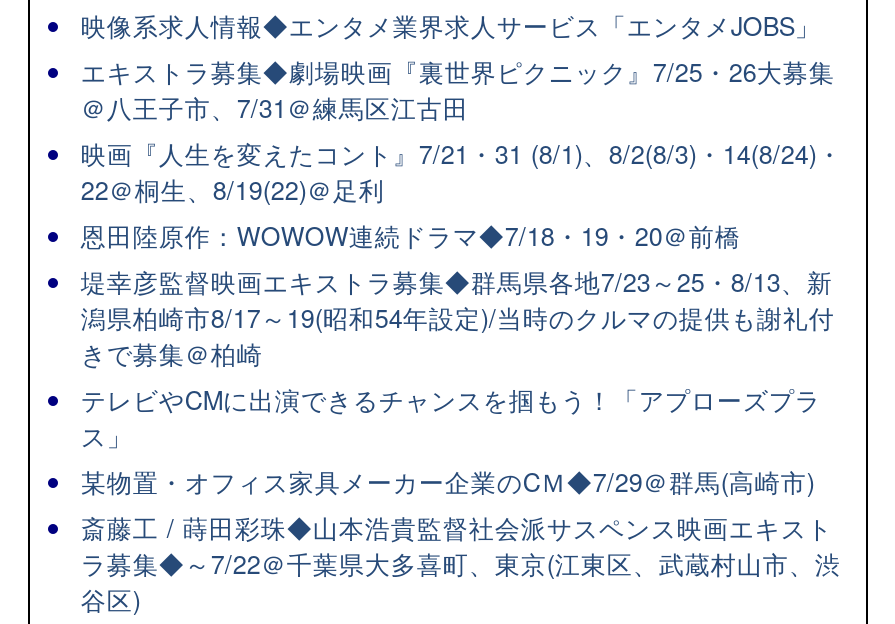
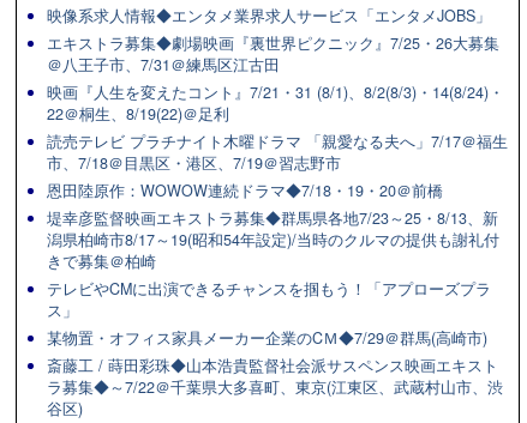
+ 読売テレビ プラチナイト木曜ドラマ 「親愛なる夫へ」7/17＠福生
+ 市、7/18＠目黒区・港区、7/19＠習志野市
